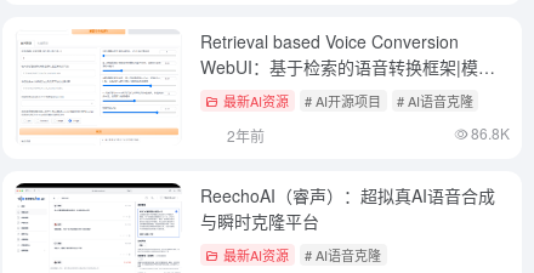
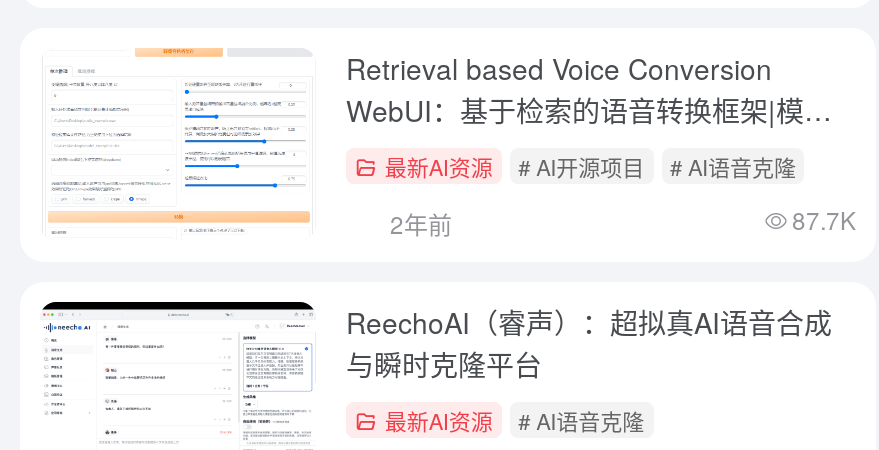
- 86.8K
+ 87.7K
